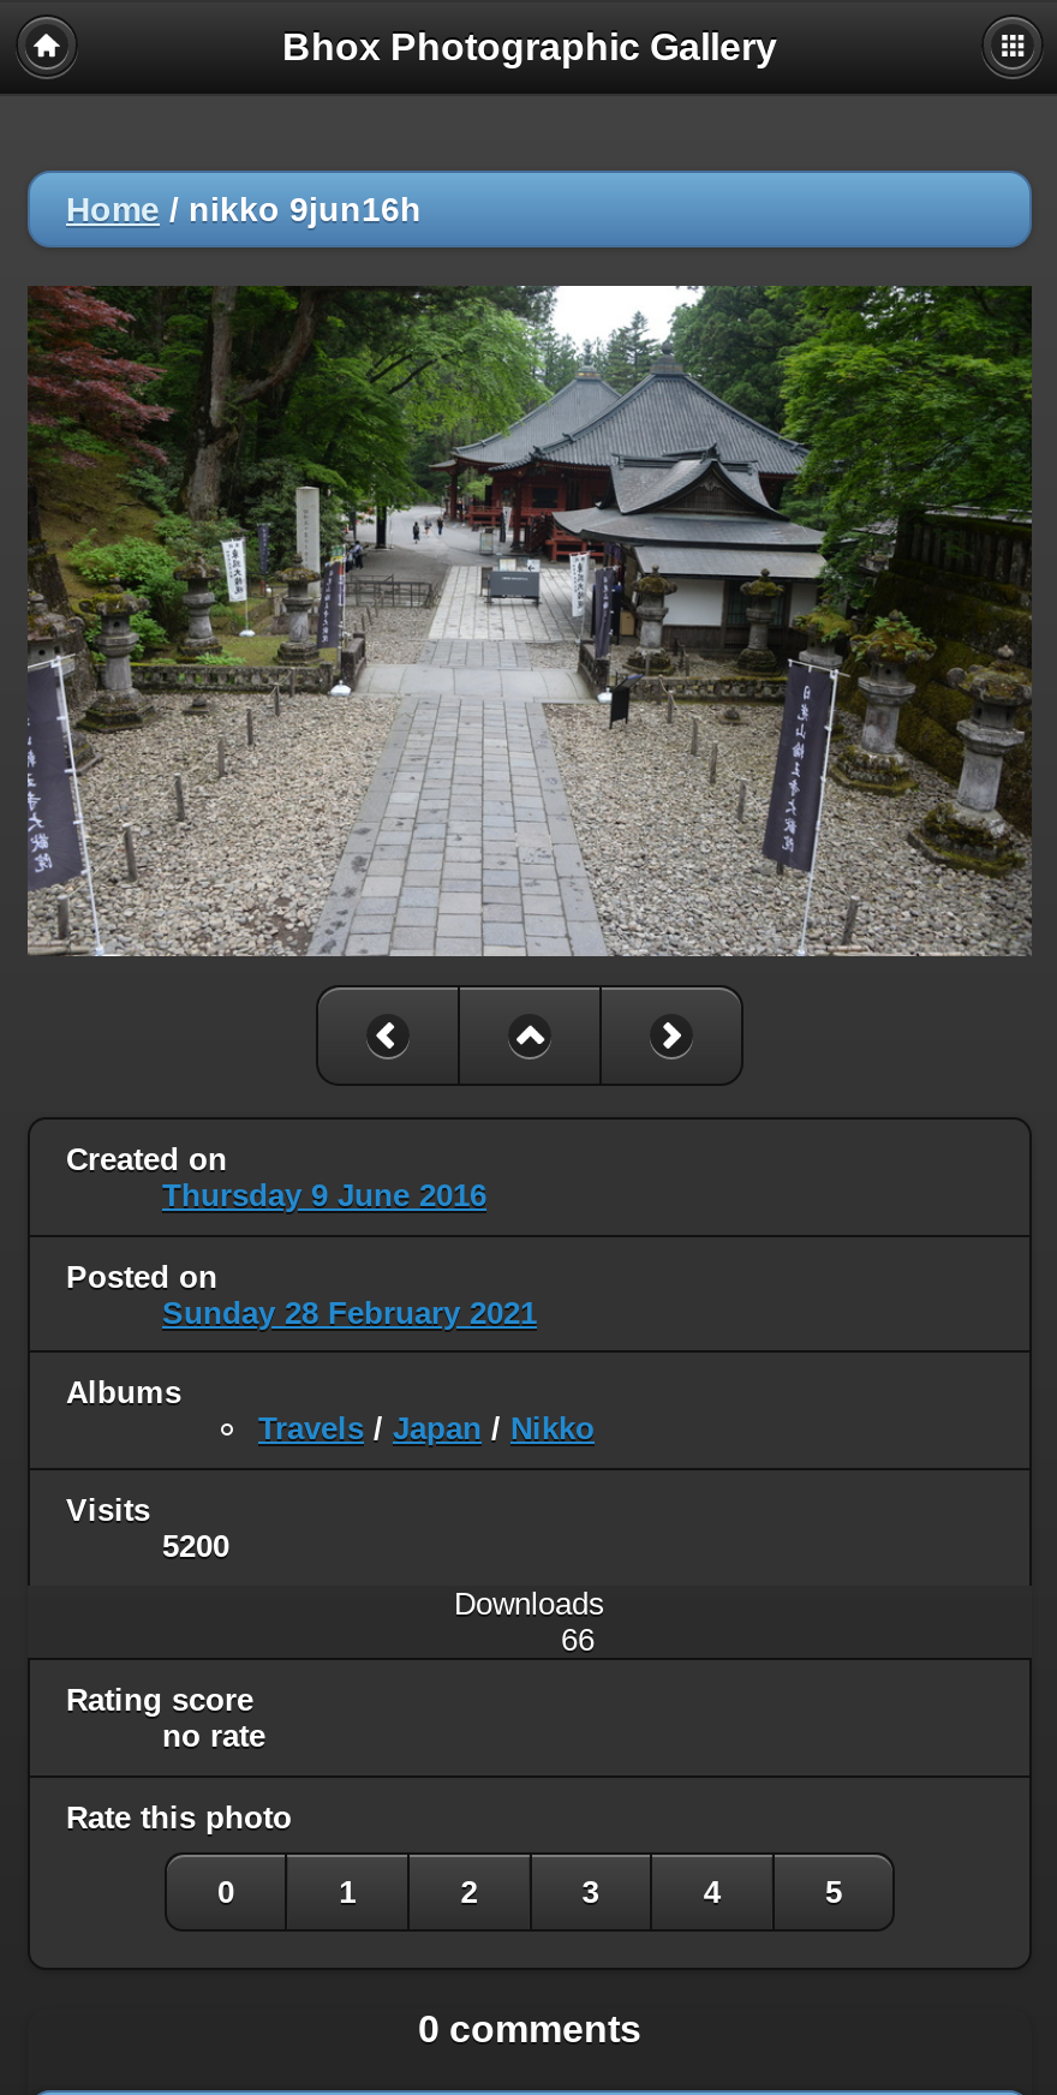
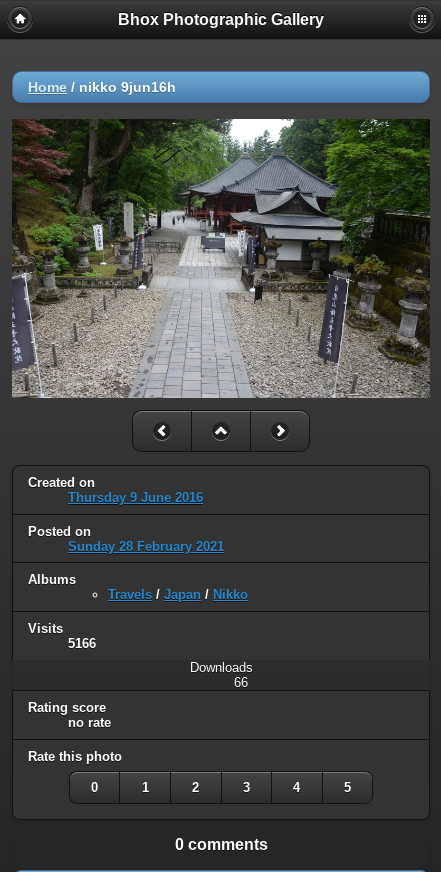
- 5200
+ 5166
